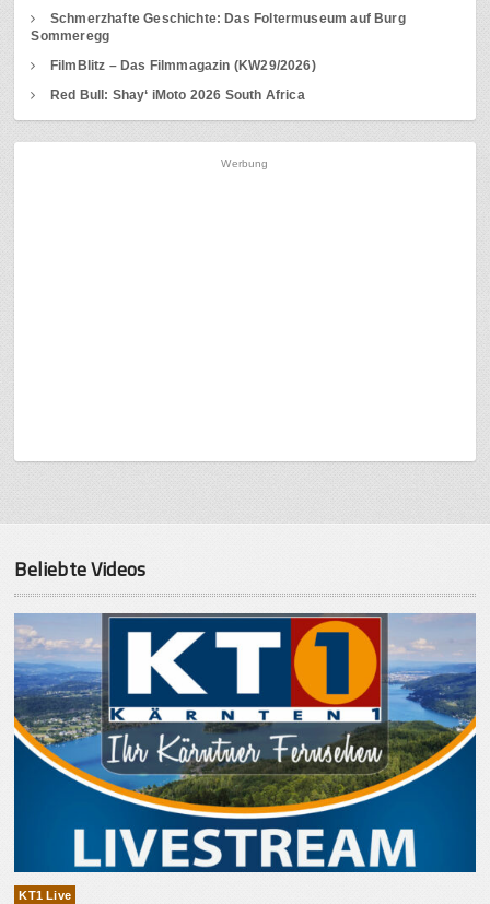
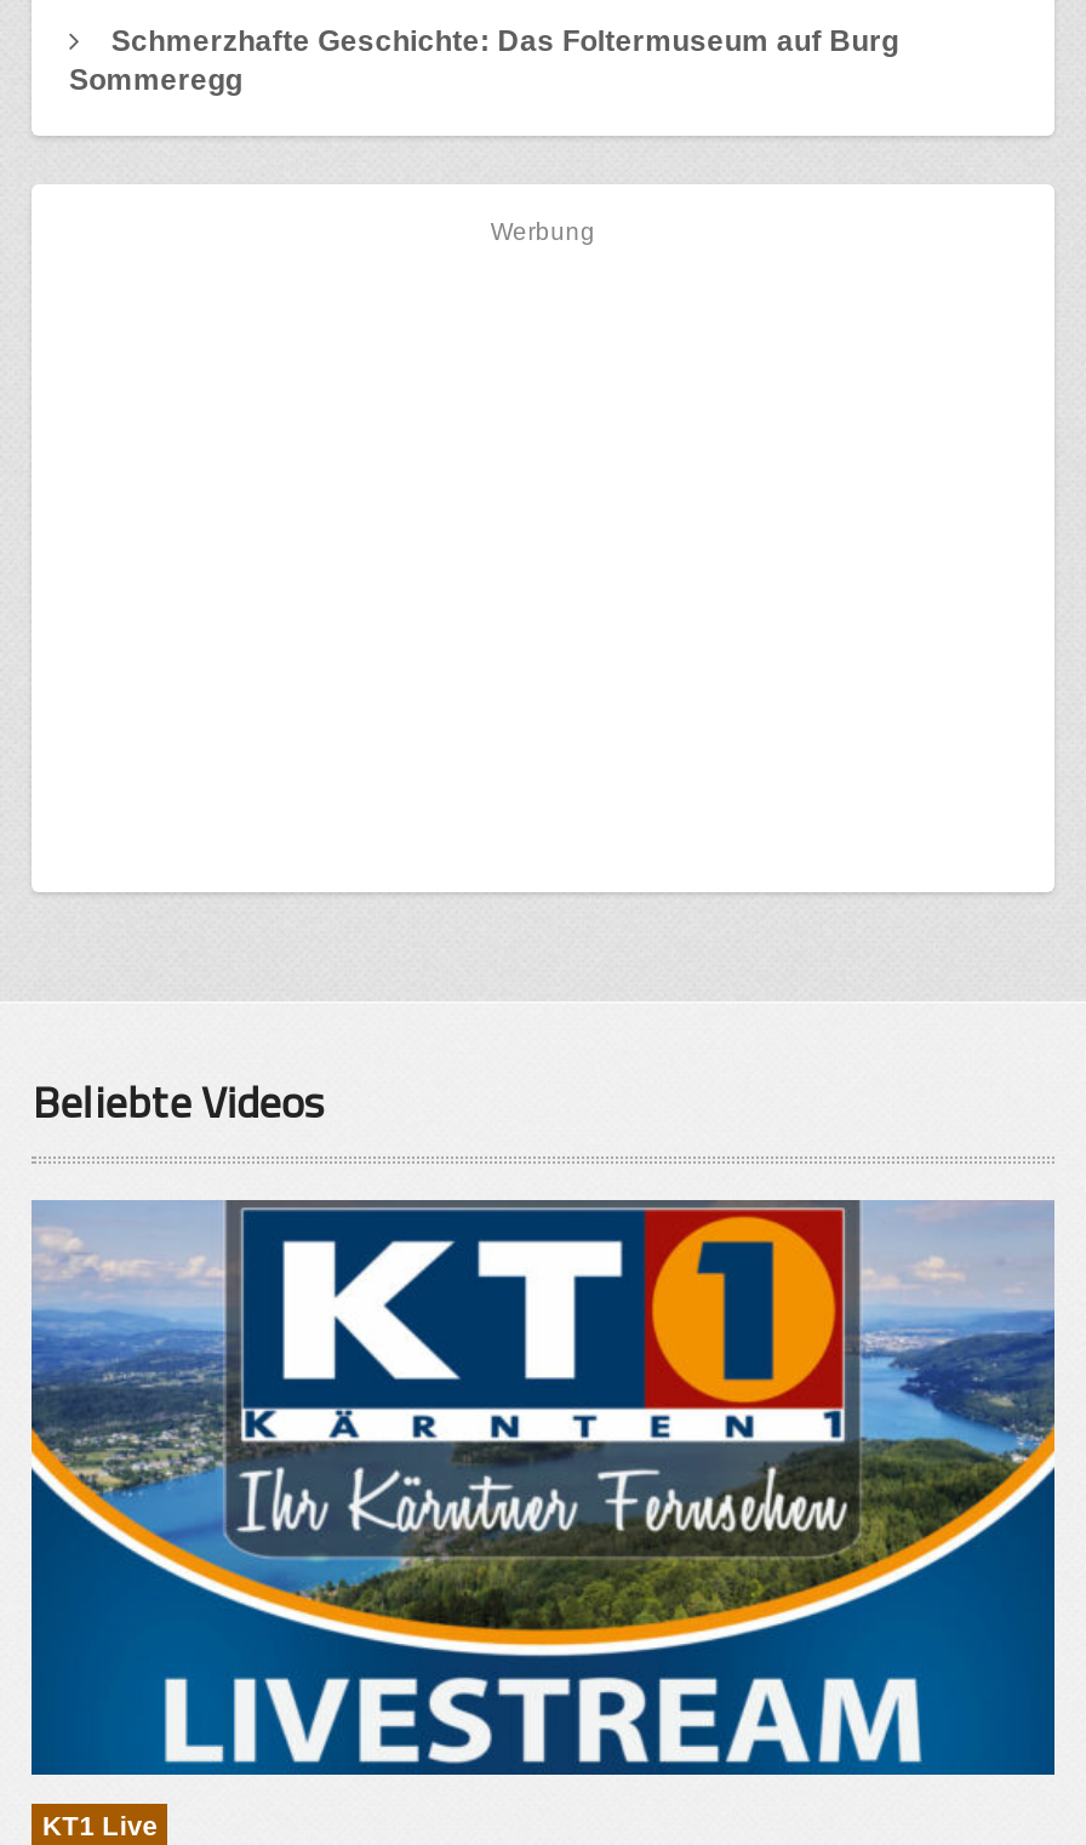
- FilmBlitz – Das Filmmagazin (KW29/2026)
- Red Bull: Shay‘ iMoto 2026 South Africa
